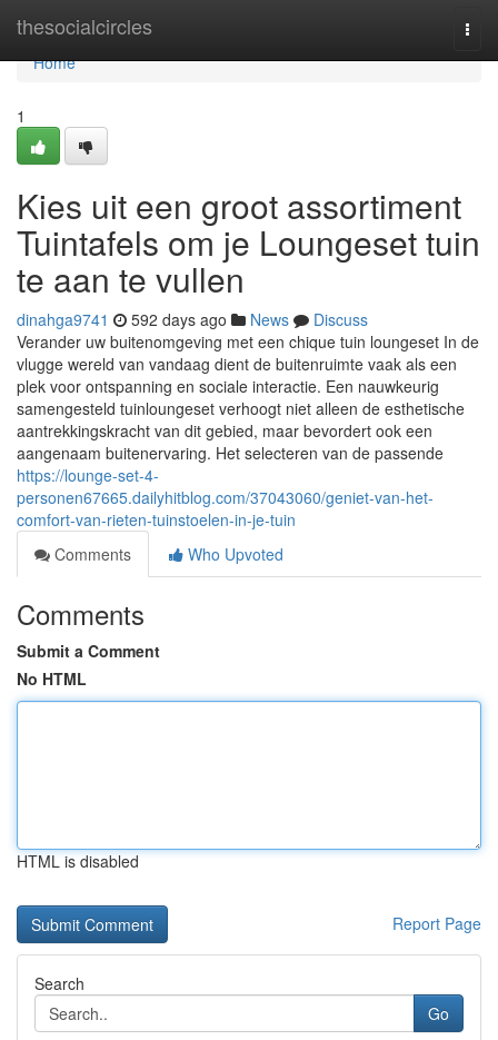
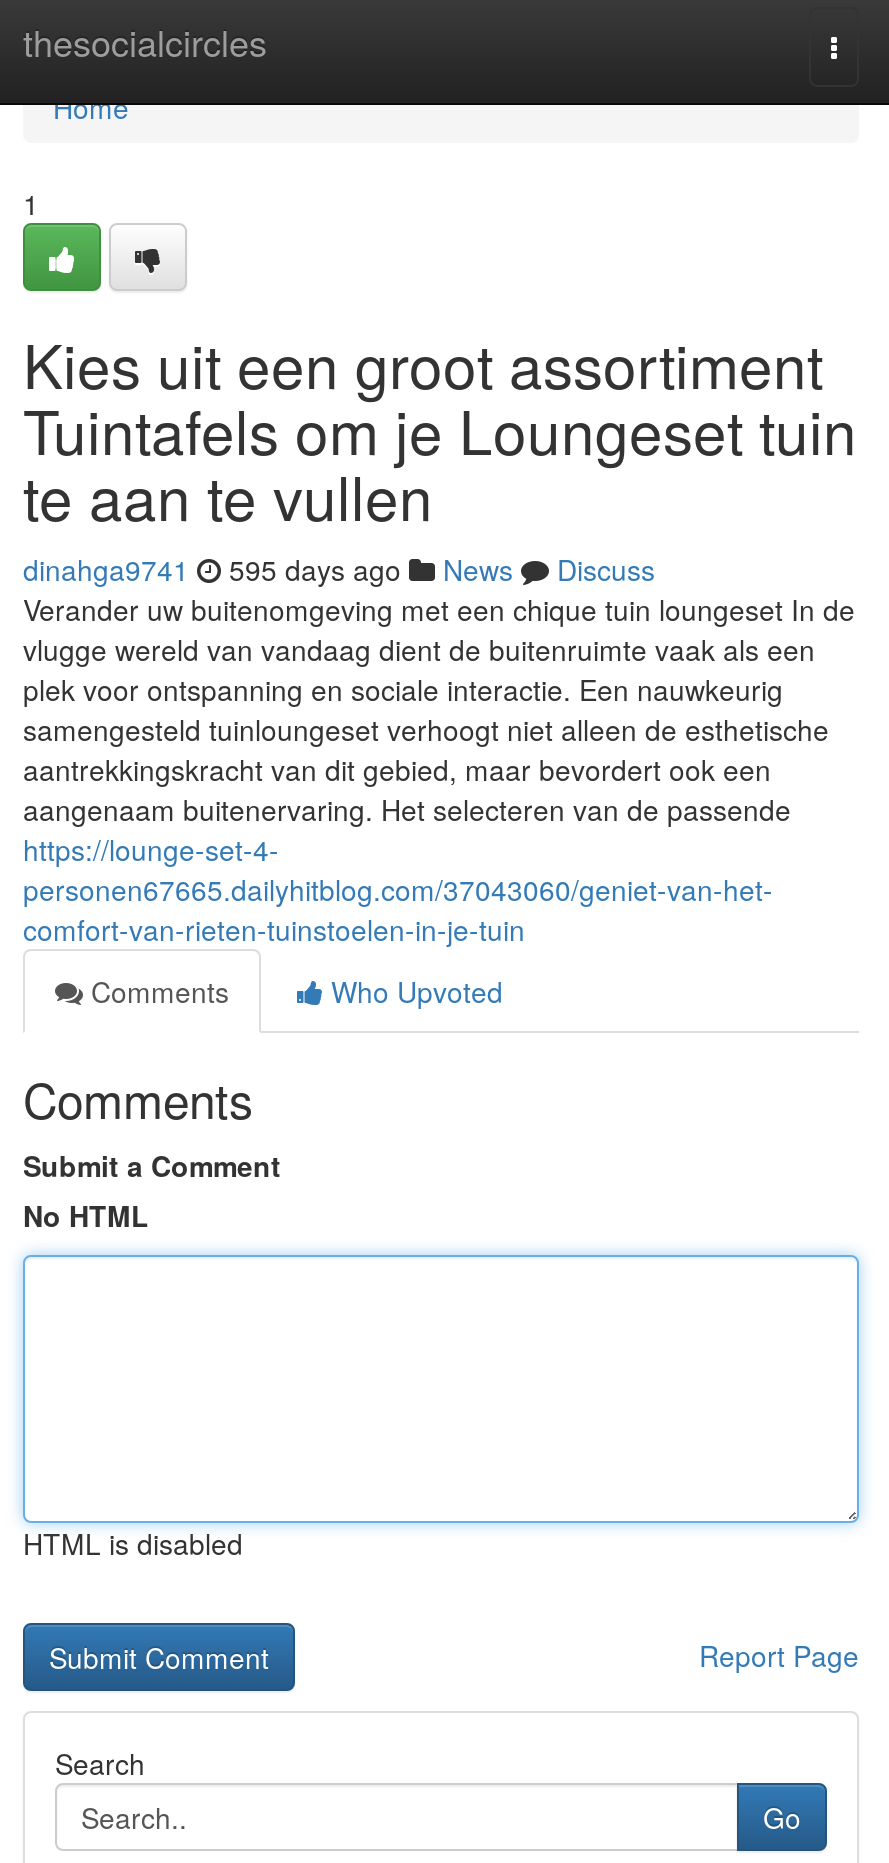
- dinahga9741 592 days ago News Discuss
+ dinahga9741 595 days ago News Discuss
